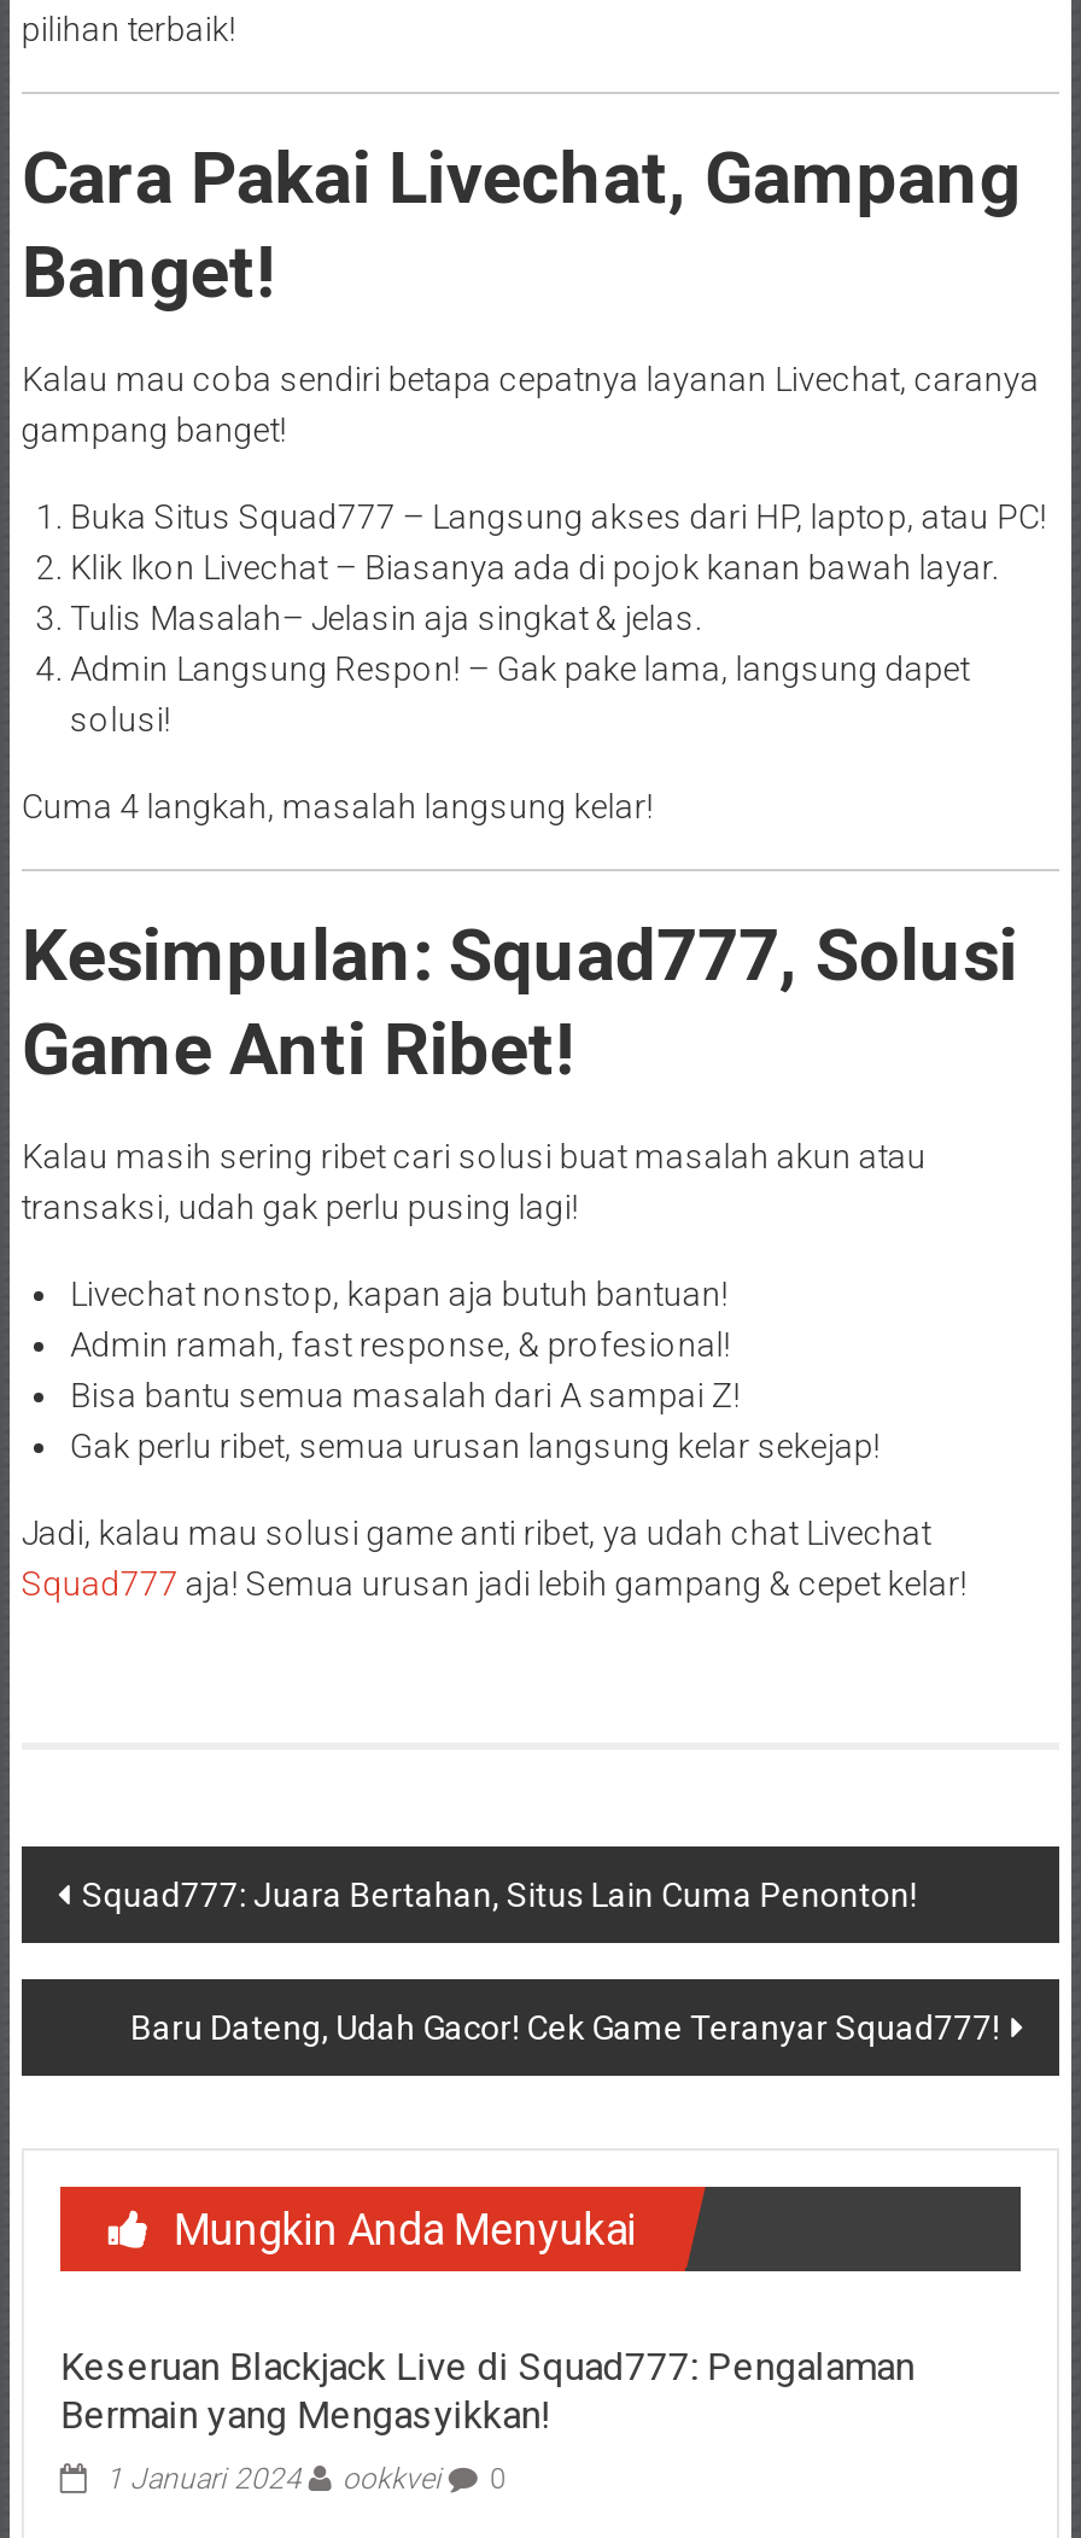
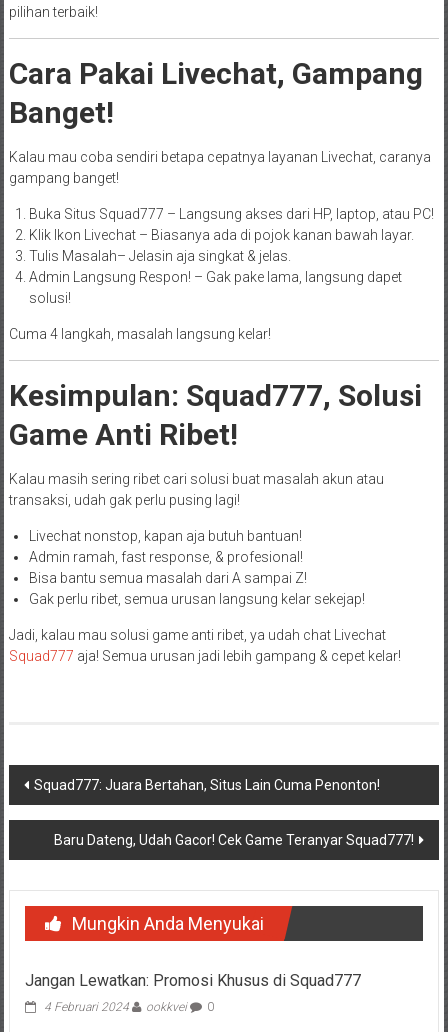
- Keseruan Blackjack Live di Squad777: Pengalaman
- Bermain yang Mengasyikkan!
+ Jangan Lewatkan: Promosi Khusus di Squad777

- 1 Januari 2024 ookkvei 0
+ 4 Februari 2024 ookkvei 0
